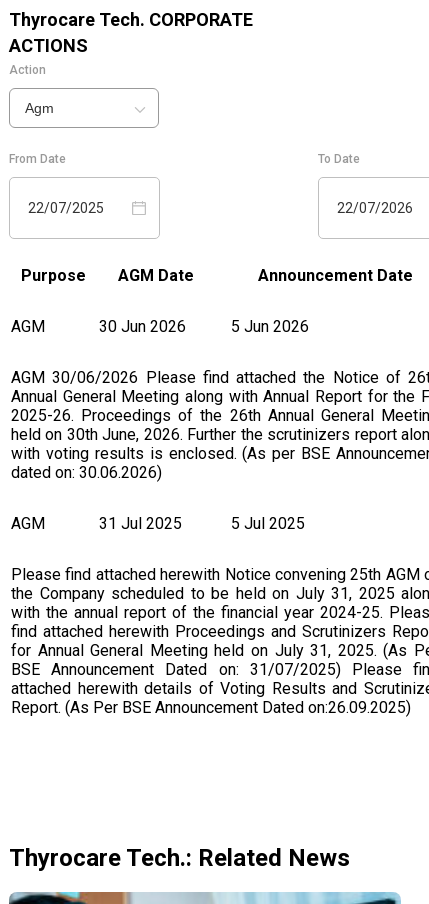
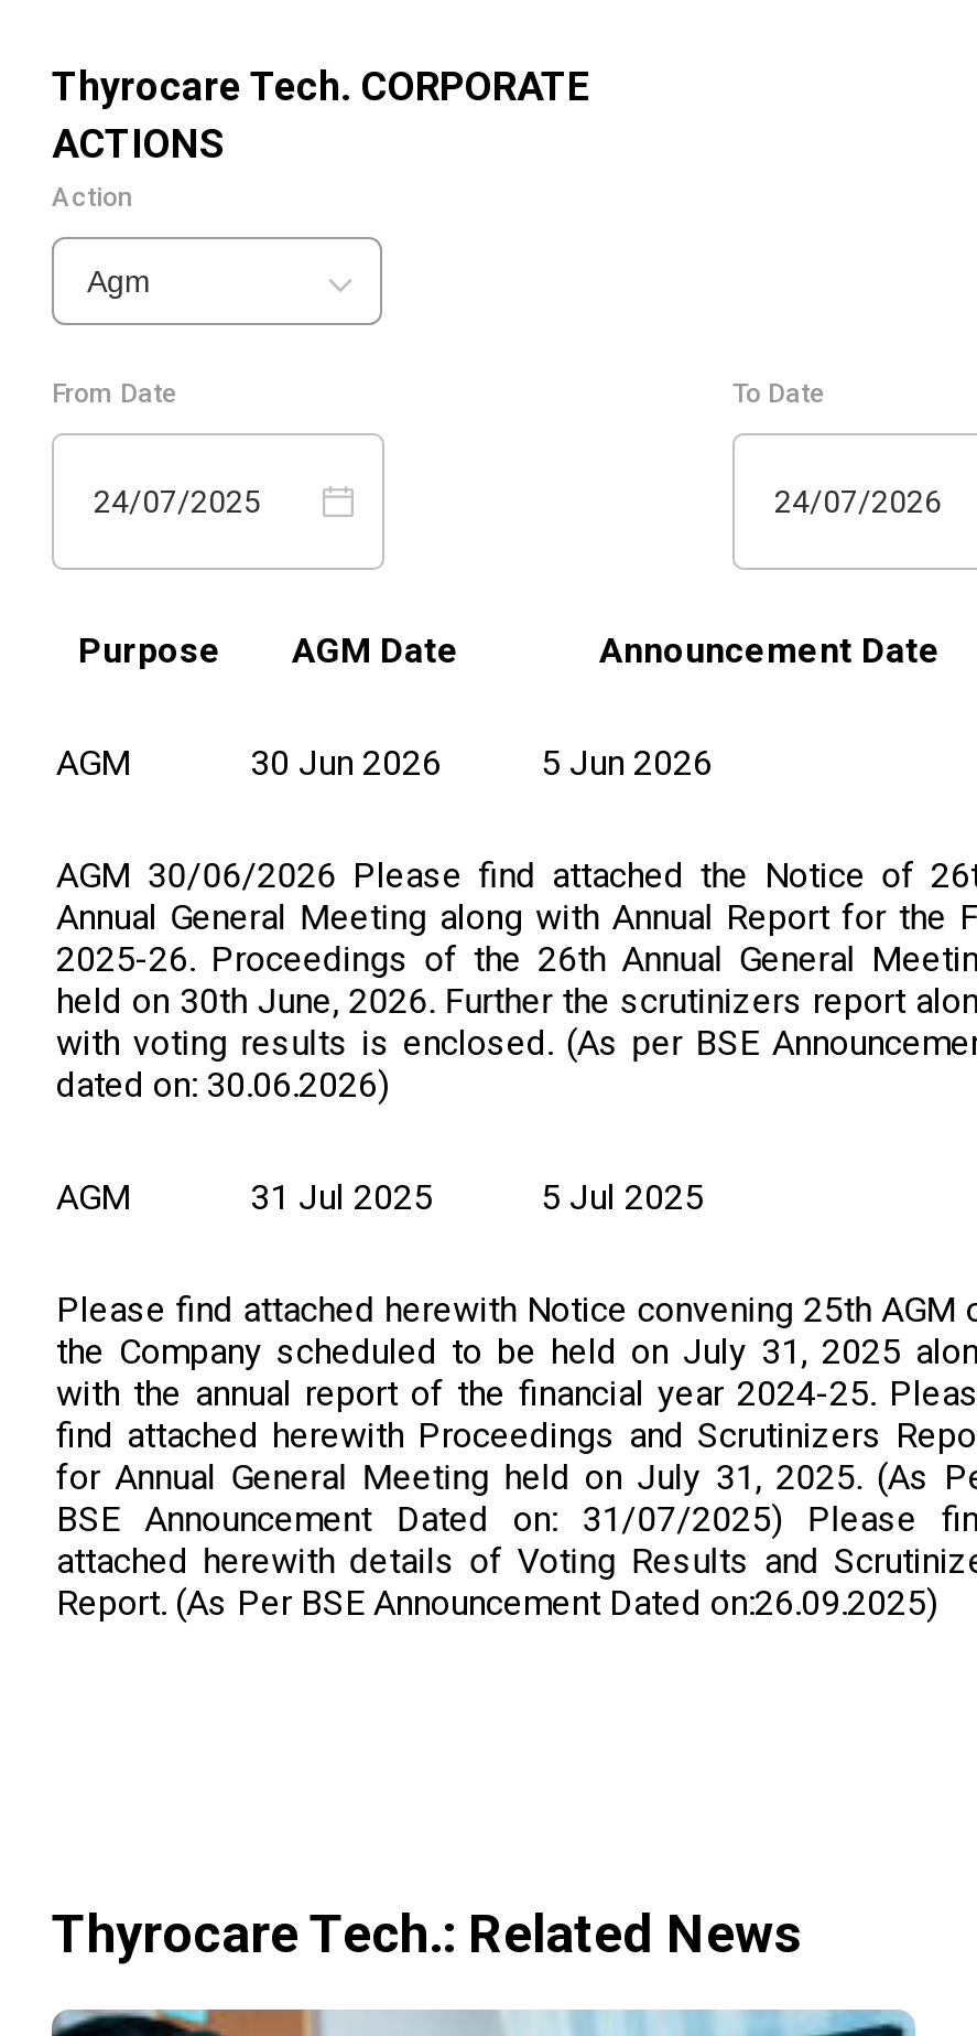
- 22/07/2025
+ 24/07/2025

- 22/07/2026
+ 24/07/2026
